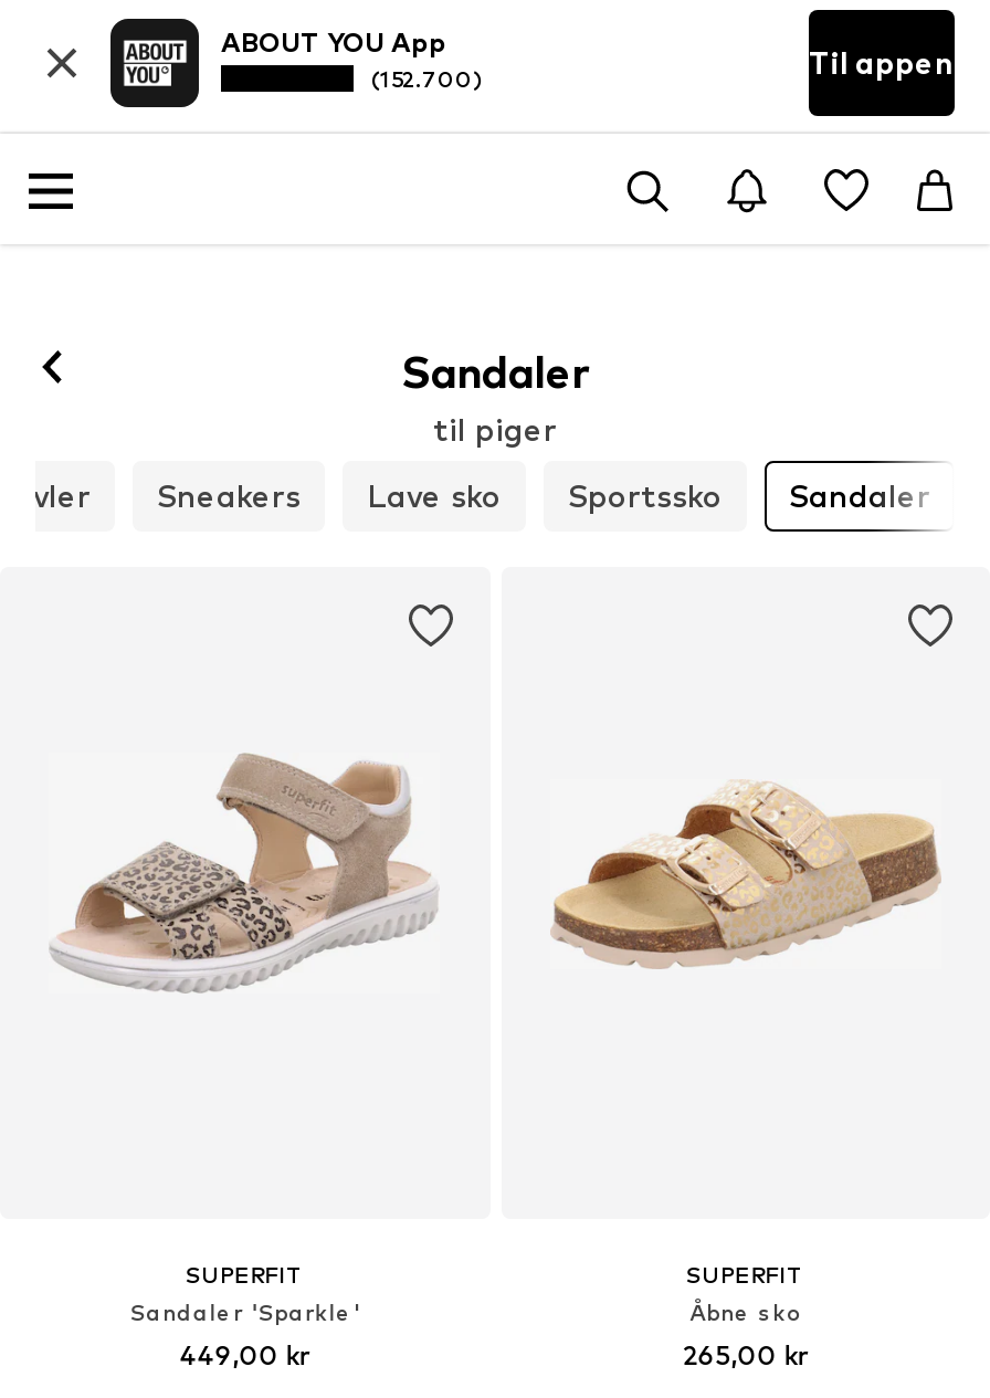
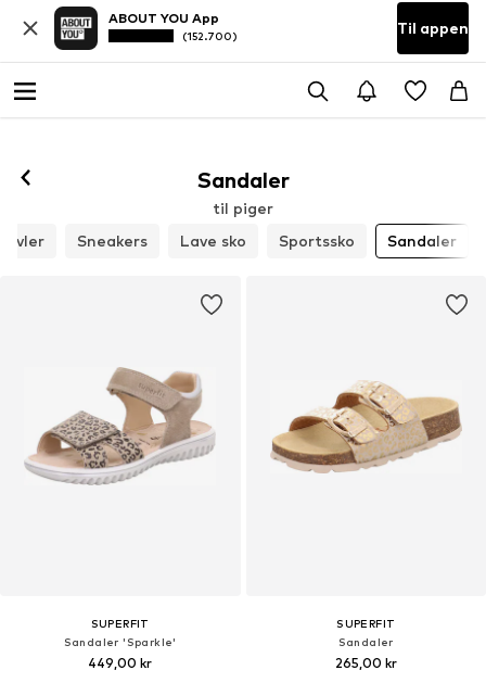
- Åbne sko
+ Sandaler
